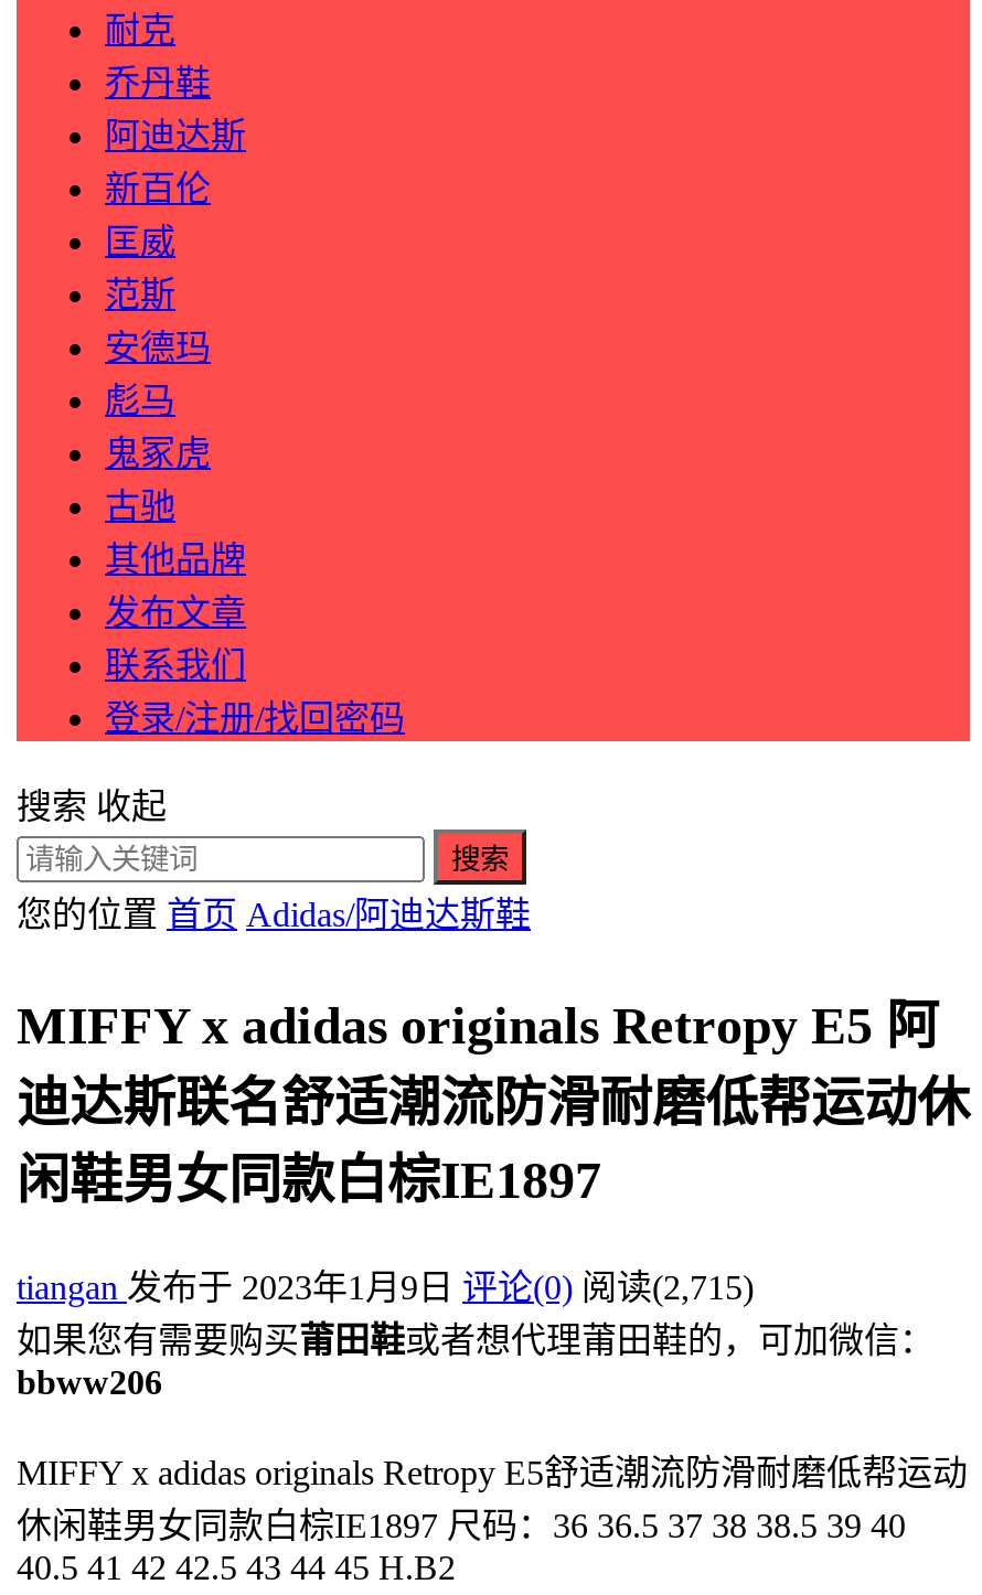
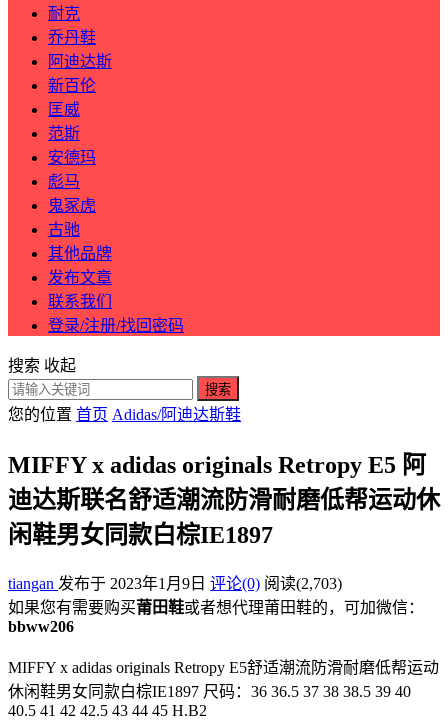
- tiangan发布于 2023年1月9日评论(0) 阅读(2,715)
+ tiangan发布于 2023年1月9日评论(0) 阅读(2,703)
